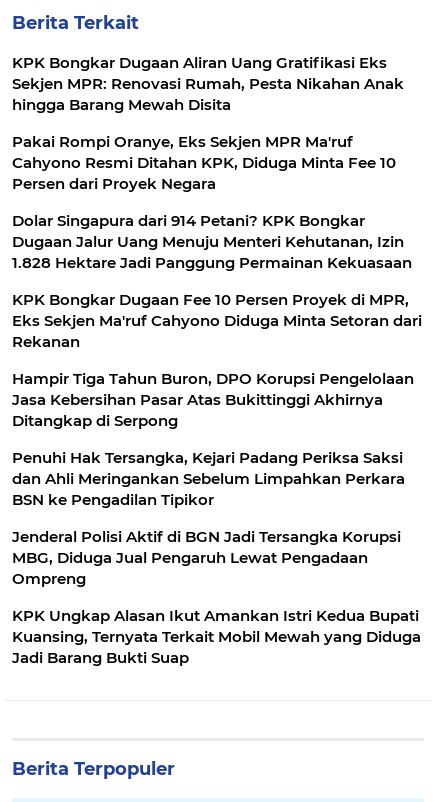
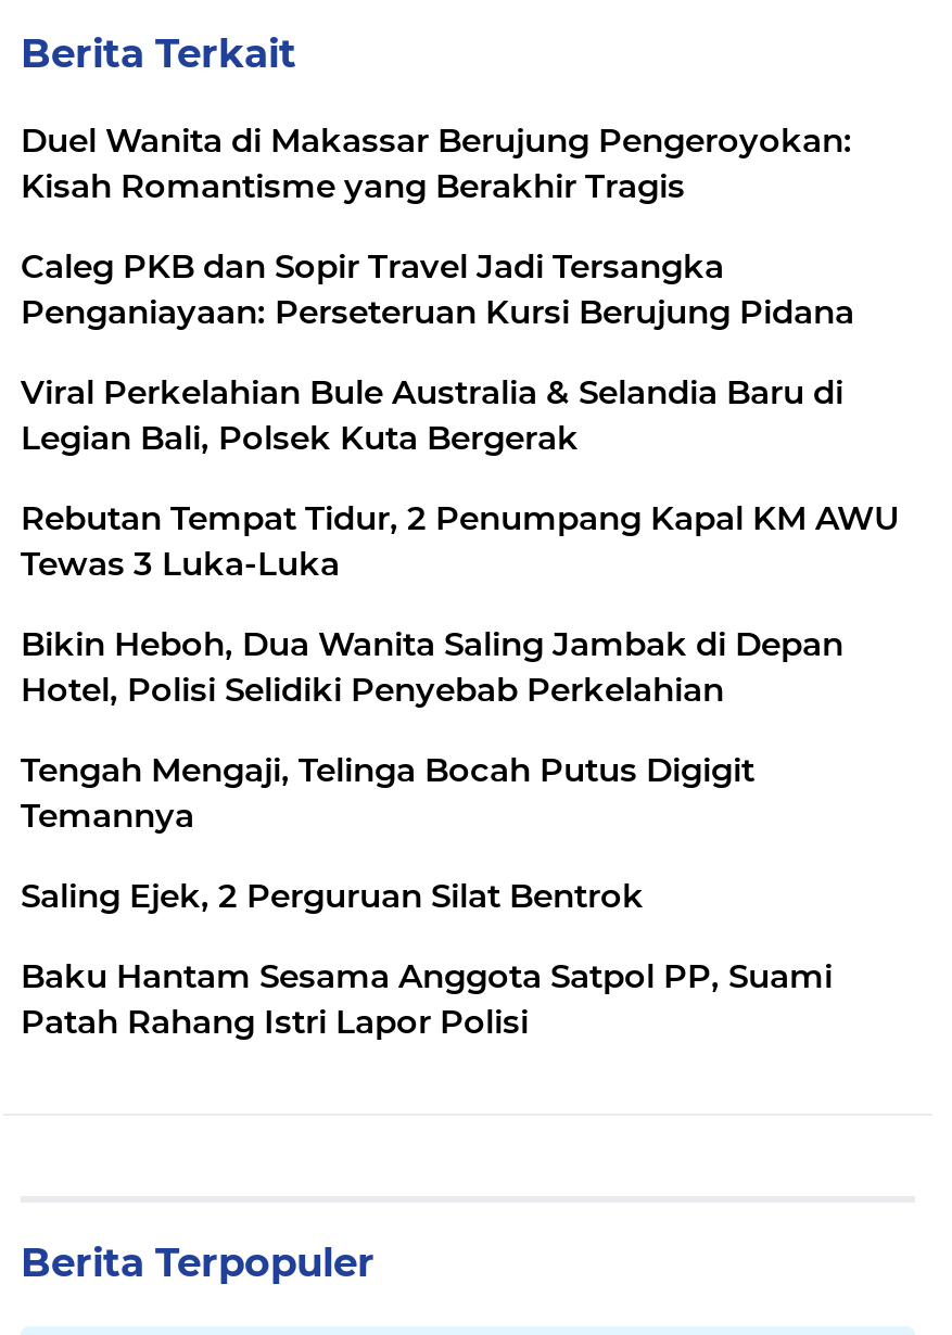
- KPK Bongkar Dugaan Aliran Uang Gratifikasi Eks
- Sekjen MPR: Renovasi Rumah, Pesta Nikahan Anak
- hingga Barang Mewah Disita
+ Duel Wanita di Makassar Berujung Pengeroyokan:
+ Kisah Romantisme yang Berakhir Tragis

- Pakai Rompi Oranye, Eks Sekjen MPR Ma'ruf
- Cahyono Resmi Ditahan KPK, Diduga Minta Fee 10
- Persen dari Proyek Negara
+ Caleg PKB dan Sopir Travel Jadi Tersangka
+ Penganiayaan: Perseteruan Kursi Berujung Pidana

- Dolar Singapura dari 914 Petani? KPK Bongkar
- Dugaan Jalur Uang Menuju Menteri Kehutanan, Izin
- 1.828 Hektare Jadi Panggung Permainan Kekuasaan
+ Viral Perkelahian Bule Australia & Selandia Baru di
+ Legian Bali, Polsek Kuta Bergerak

- KPK Bongkar Dugaan Fee 10 Persen Proyek di MPR,
- Eks Sekjen Ma'ruf Cahyono Diduga Minta Setoran dari
- Rekanan
+ Rebutan Tempat Tidur, 2 Penumpang Kapal KM AWU
+ Tewas 3 Luka-Luka

- Hampir Tiga Tahun Buron, DPO Korupsi Pengelolaan
- Jasa Kebersihan Pasar Atas Bukittinggi Akhirnya
- Ditangkap di Serpong
+ Bikin Heboh, Dua Wanita Saling Jambak di Depan
+ Hotel, Polisi Selidiki Penyebab Perkelahian

- Penuhi Hak Tersangka, Kejari Padang Periksa Saksi
- dan Ahli Meringankan Sebelum Limpahkan Perkara
- BSN ke Pengadilan Tipikor
+ Tengah Mengaji, Telinga Bocah Putus Digigit
+ Temannya

- Jenderal Polisi Aktif di BGN Jadi Tersangka Korupsi
- MBG, Diduga Jual Pengaruh Lewat Pengadaan
- Ompreng
+ Saling Ejek, 2 Perguruan Silat Bentrok

- KPK Ungkap Alasan Ikut Amankan Istri Kedua Bupati
- Kuansing, Ternyata Terkait Mobil Mewah yang Diduga
- Jadi Barang Bukti Suap
+ Baku Hantam Sesama Anggota Satpol PP, Suami
+ Patah Rahang Istri Lapor Polisi
